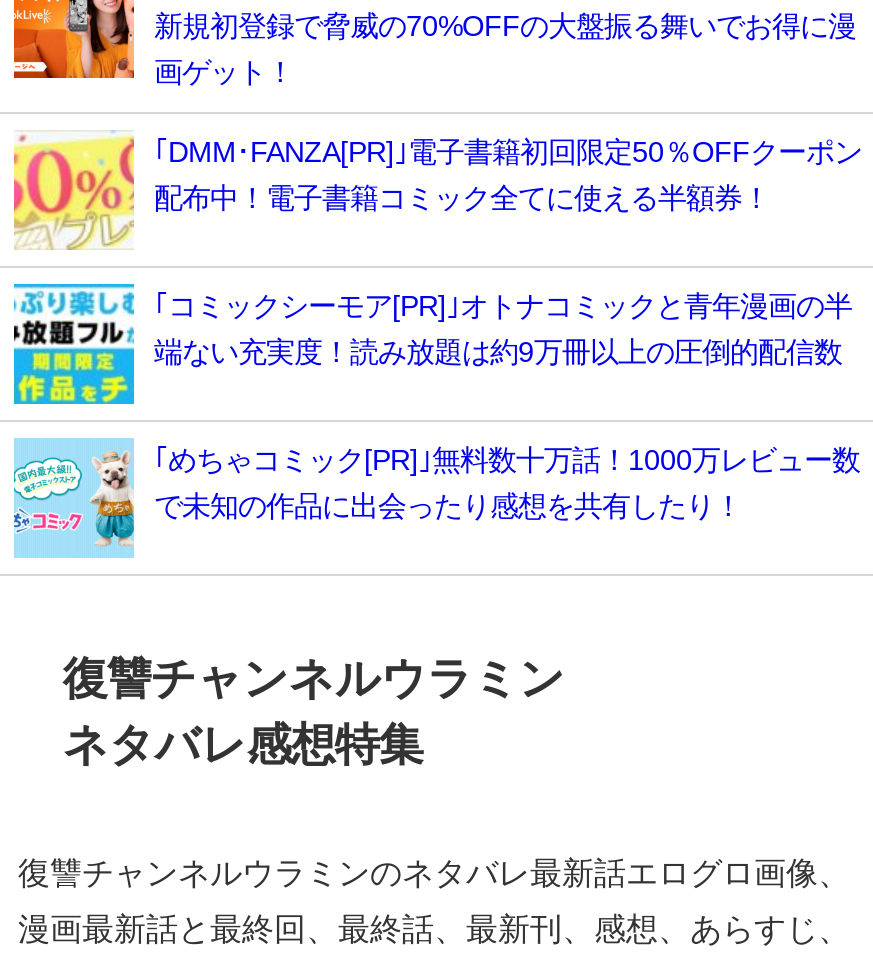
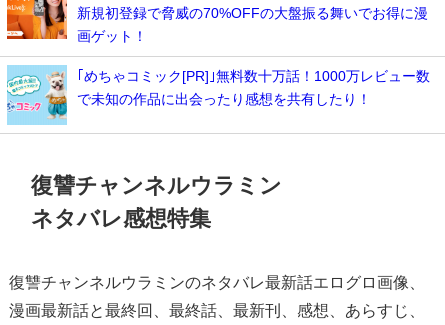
- [image]
- ｢DMM･FANZA[PR]｣電子書籍初回限定50％OFFクーポン
- 配布中！電子書籍コミック全てに使える半額券！

- [image]
- ｢コミックシーモア[PR]｣オトナコミックと青年漫画の半
- 端ない充実度！読み放題は約9万冊以上の圧倒的配信数
